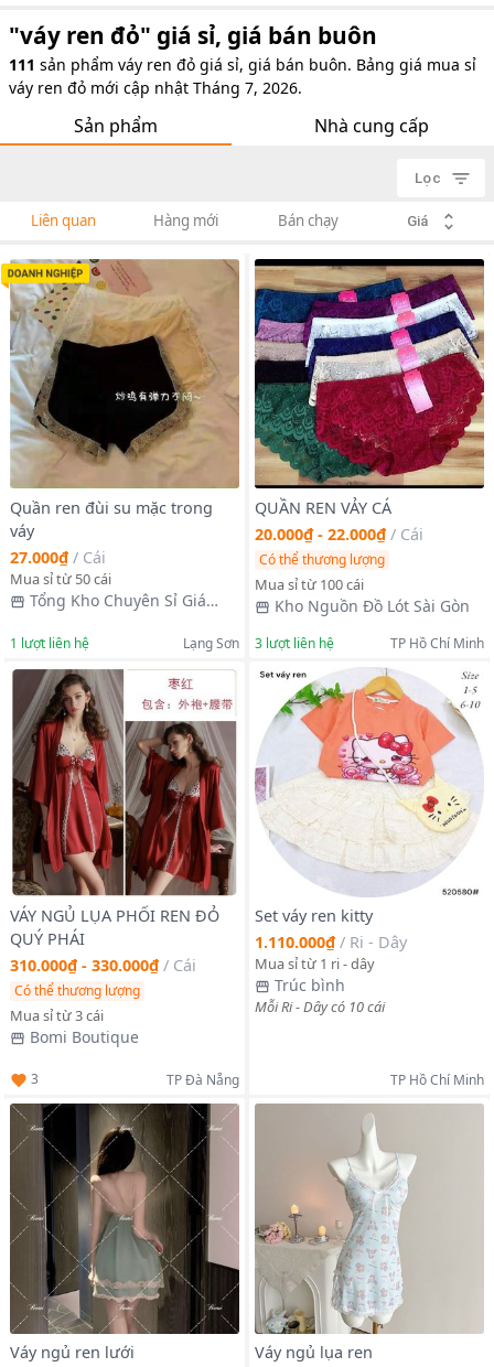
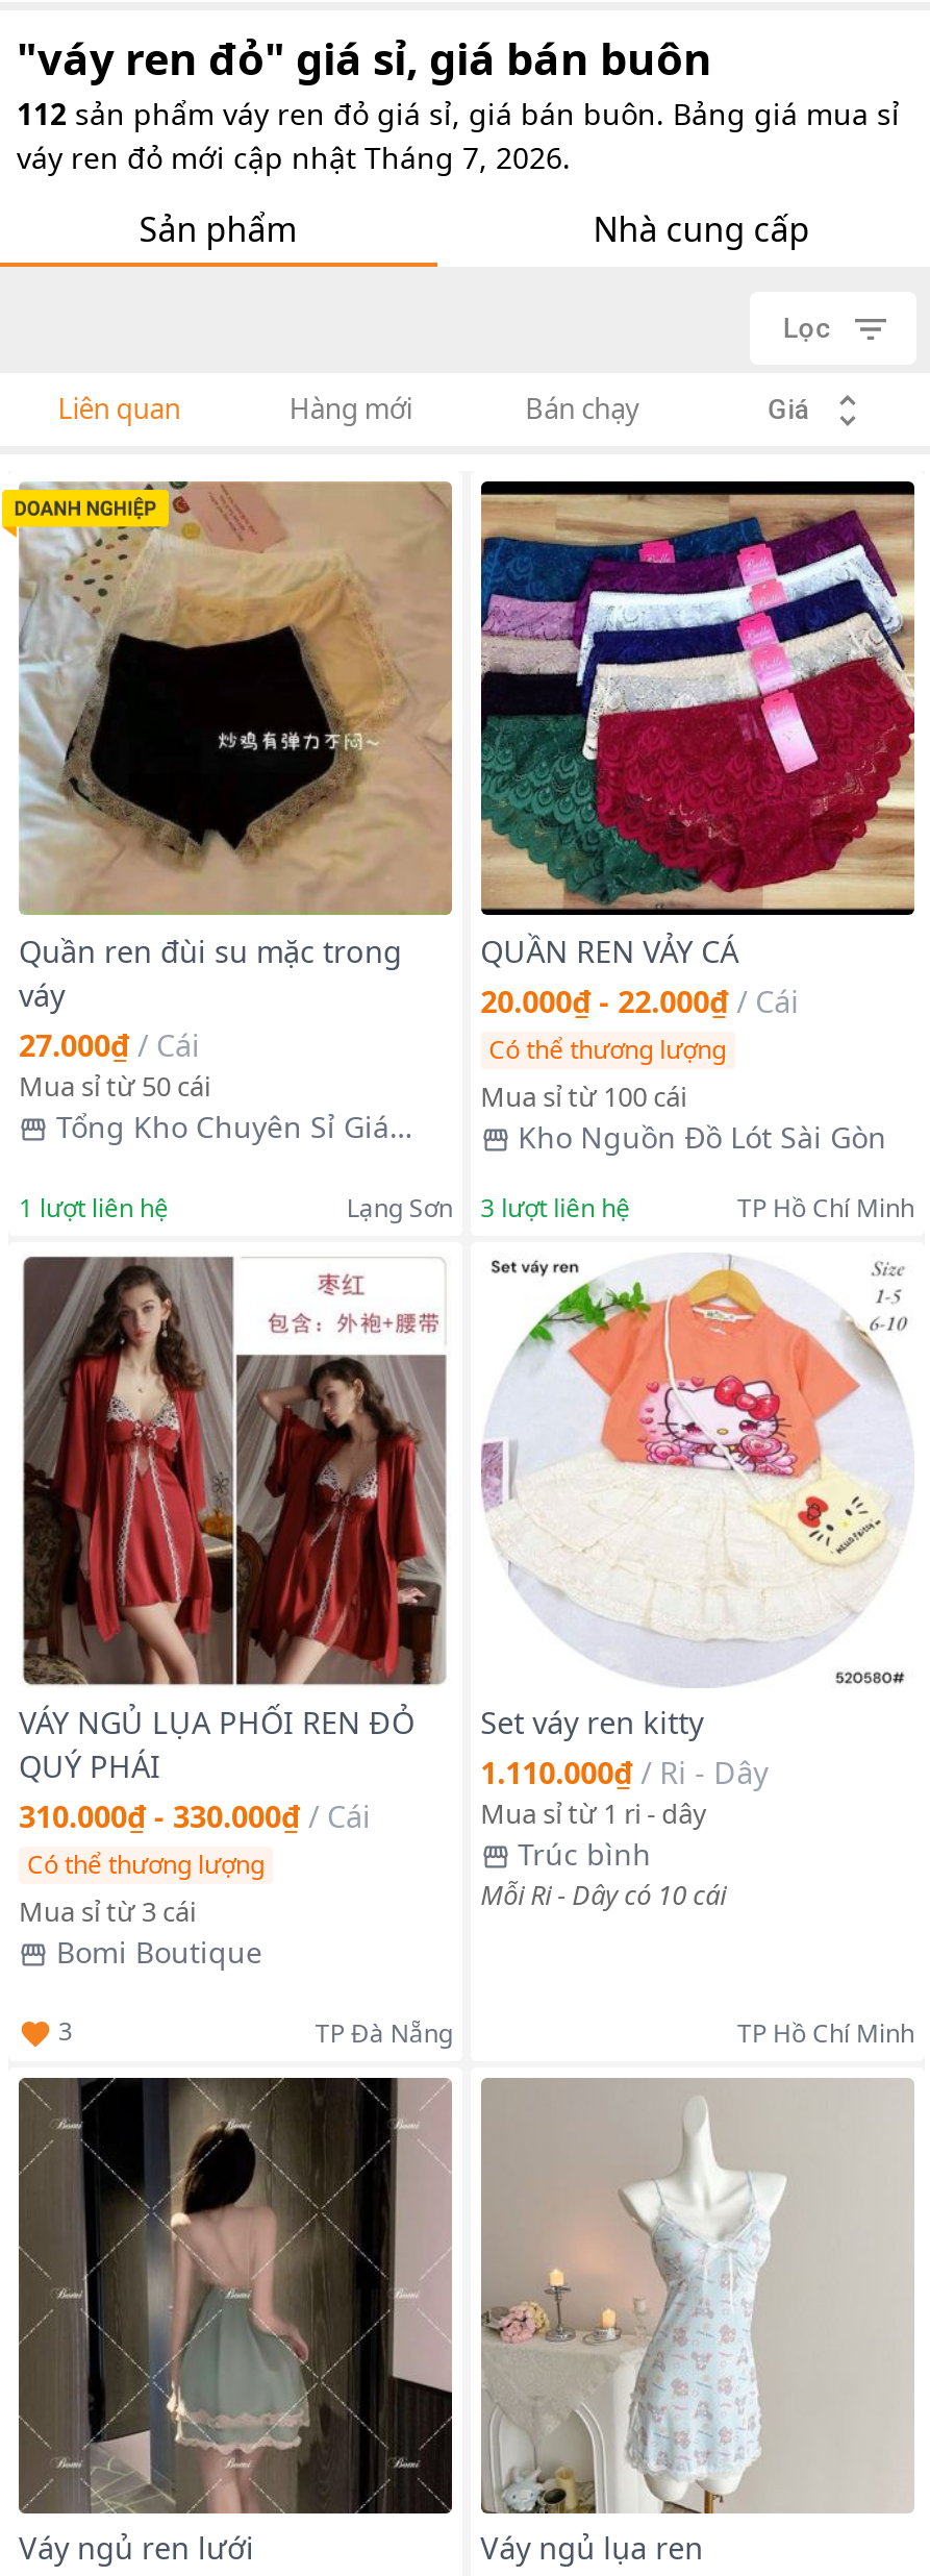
- 111 sản phẩm váy ren đỏ giá sỉ, giá bán buôn. Bảng giá mua sỉ
+ 112 sản phẩm váy ren đỏ giá sỉ, giá bán buôn. Bảng giá mua sỉ
